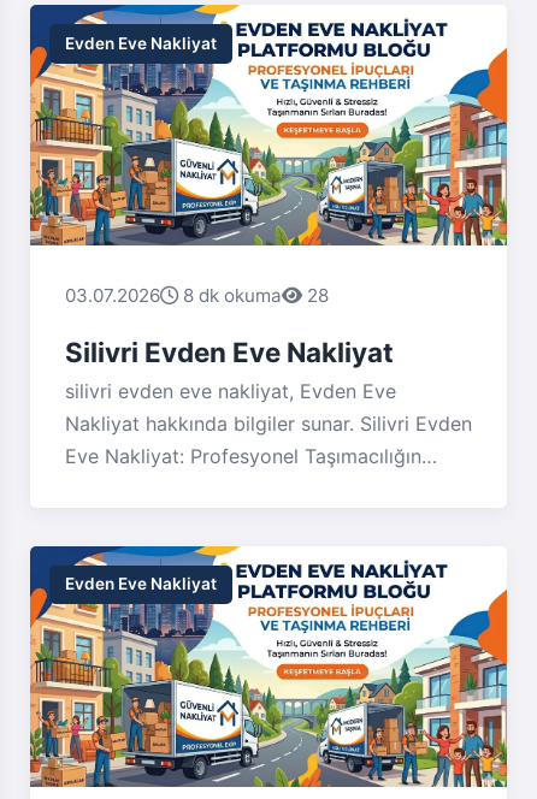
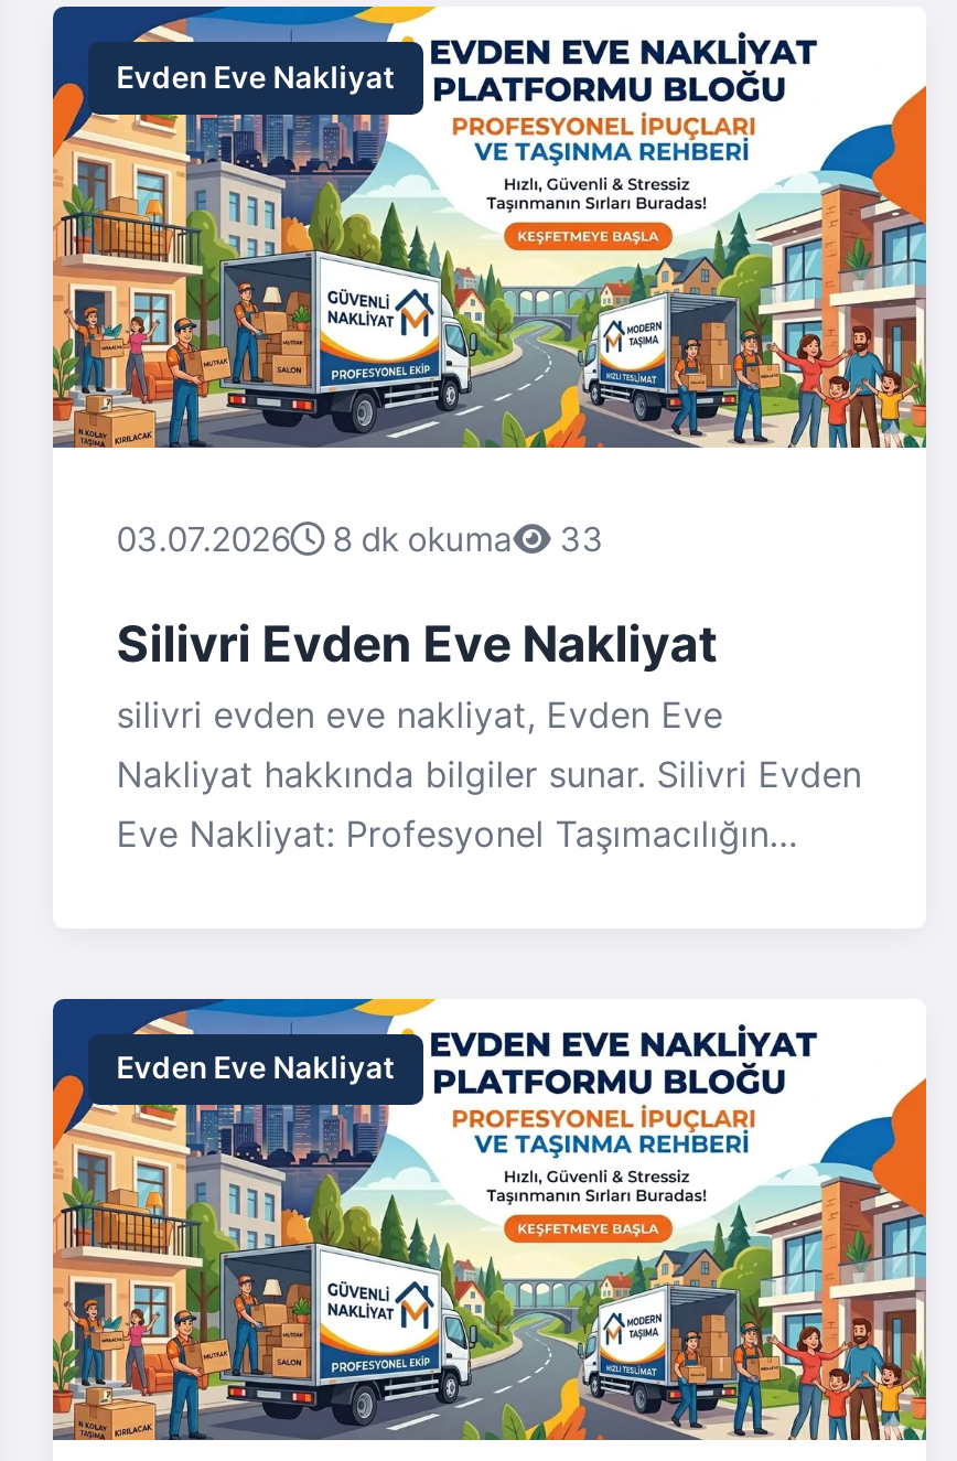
- 03.07.2026 8 dk okuma 28
+ 03.07.2026 8 dk okuma 33
